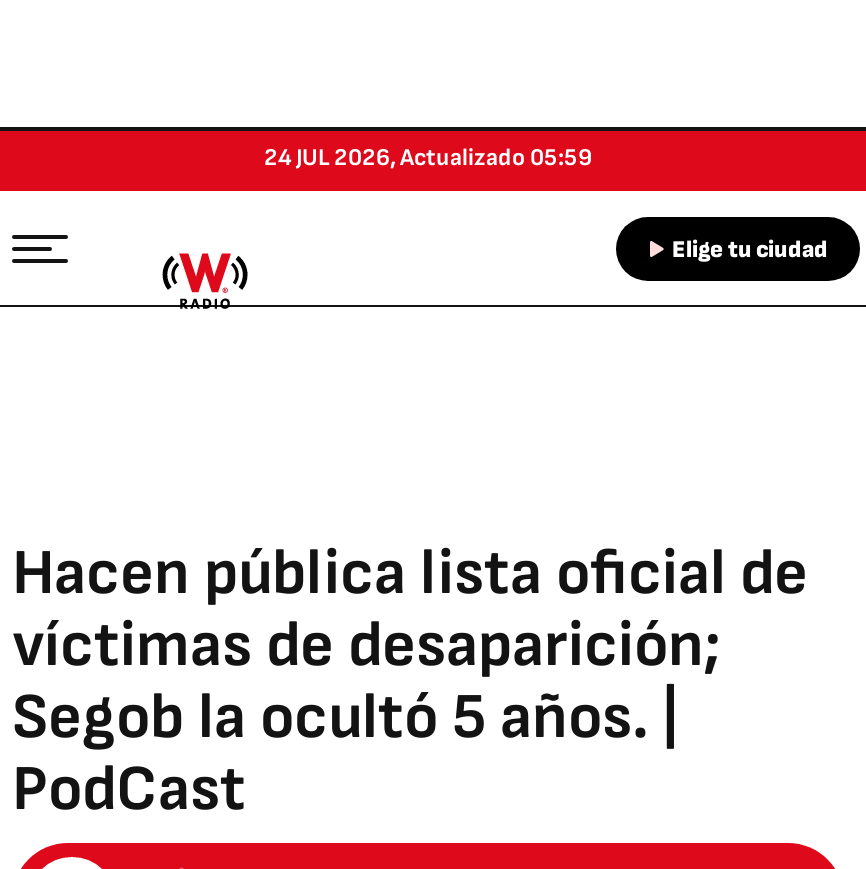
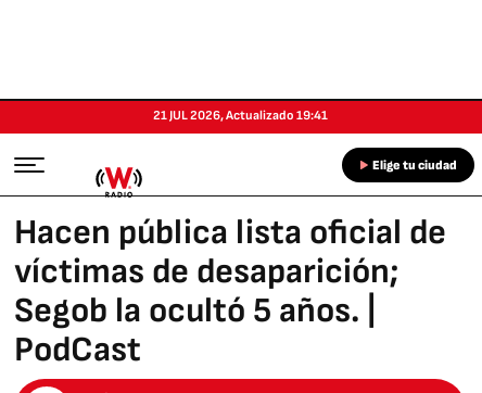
- 24 JUL 2026,Actualizado 05:59
+ 21 JUL 2026,Actualizado 19:41
